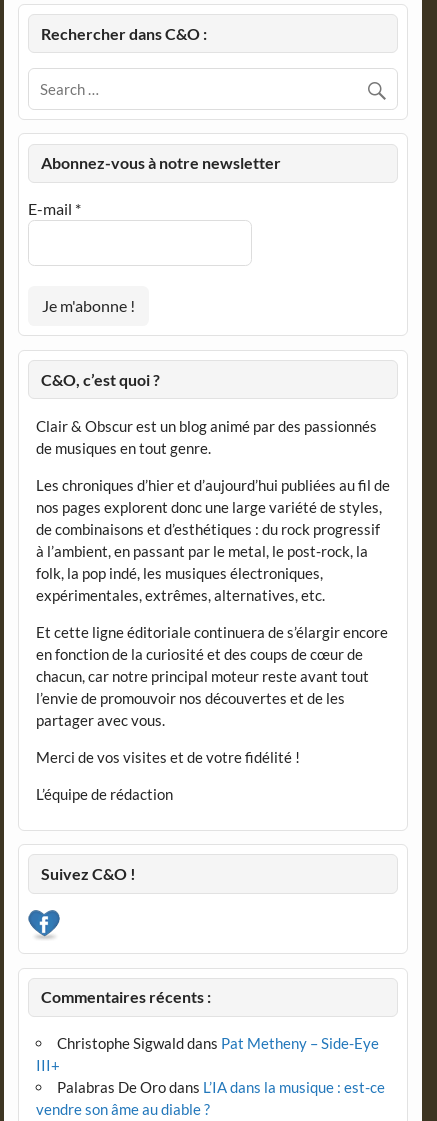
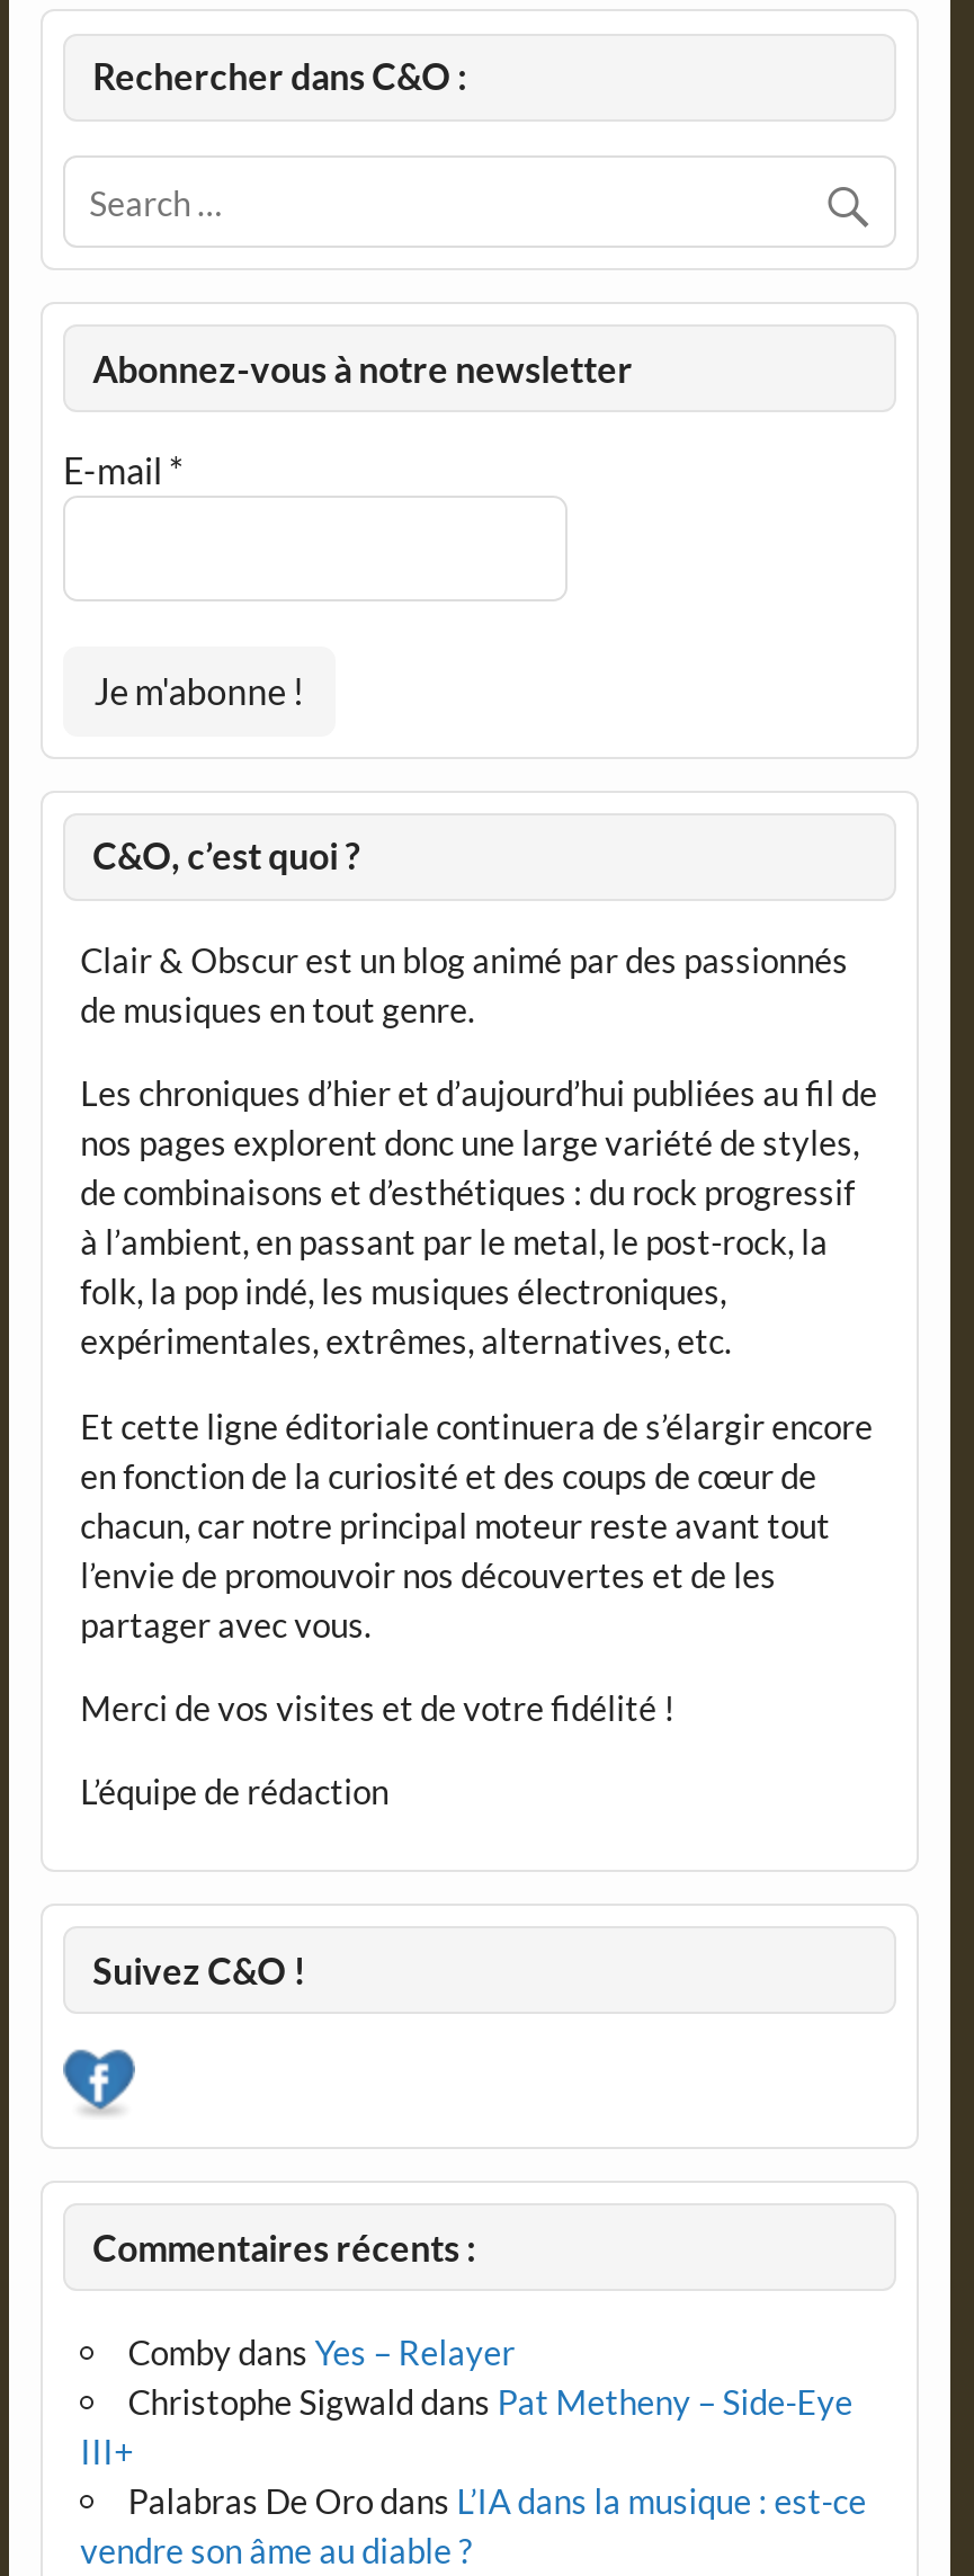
+ Comby dans Yes – Relayer
